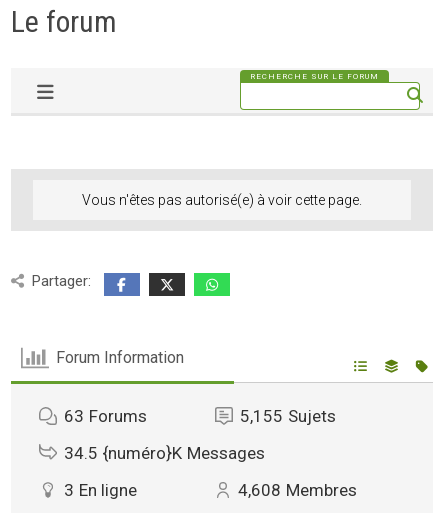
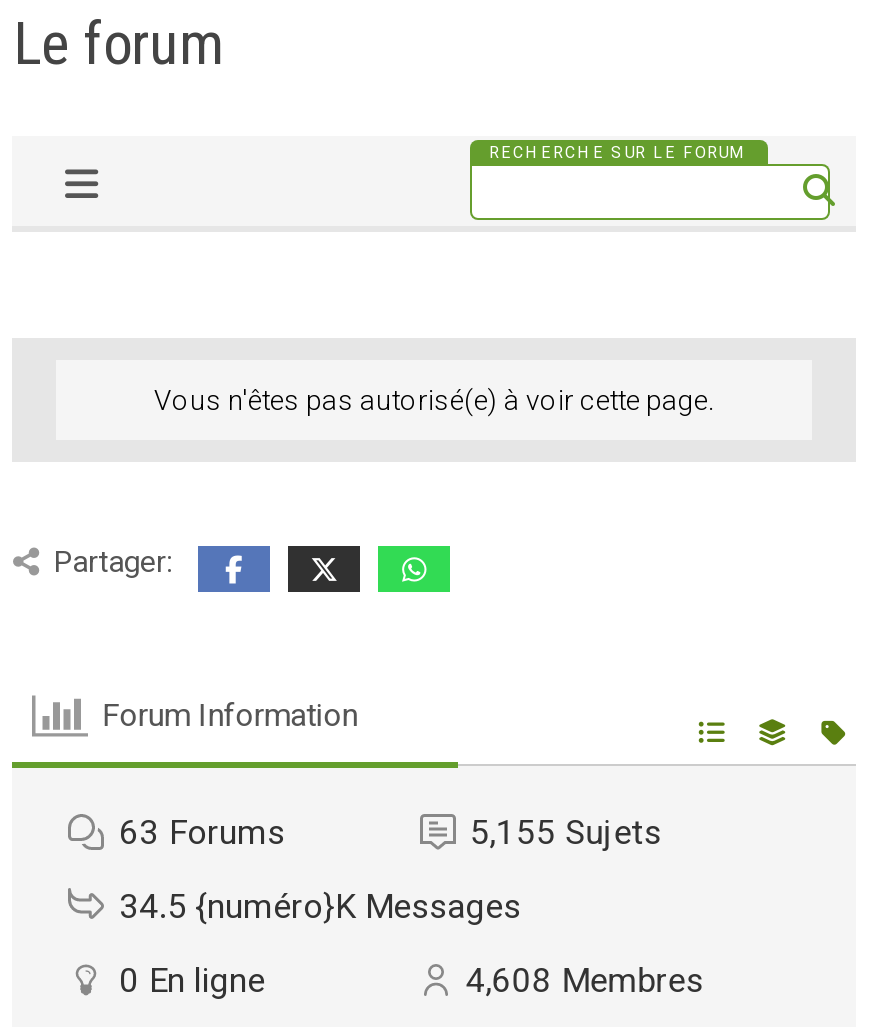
- 3 En ligne
+ 0 En ligne
